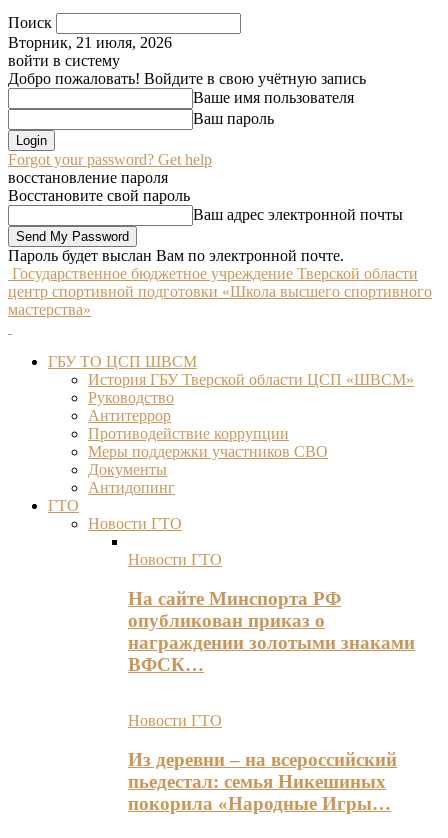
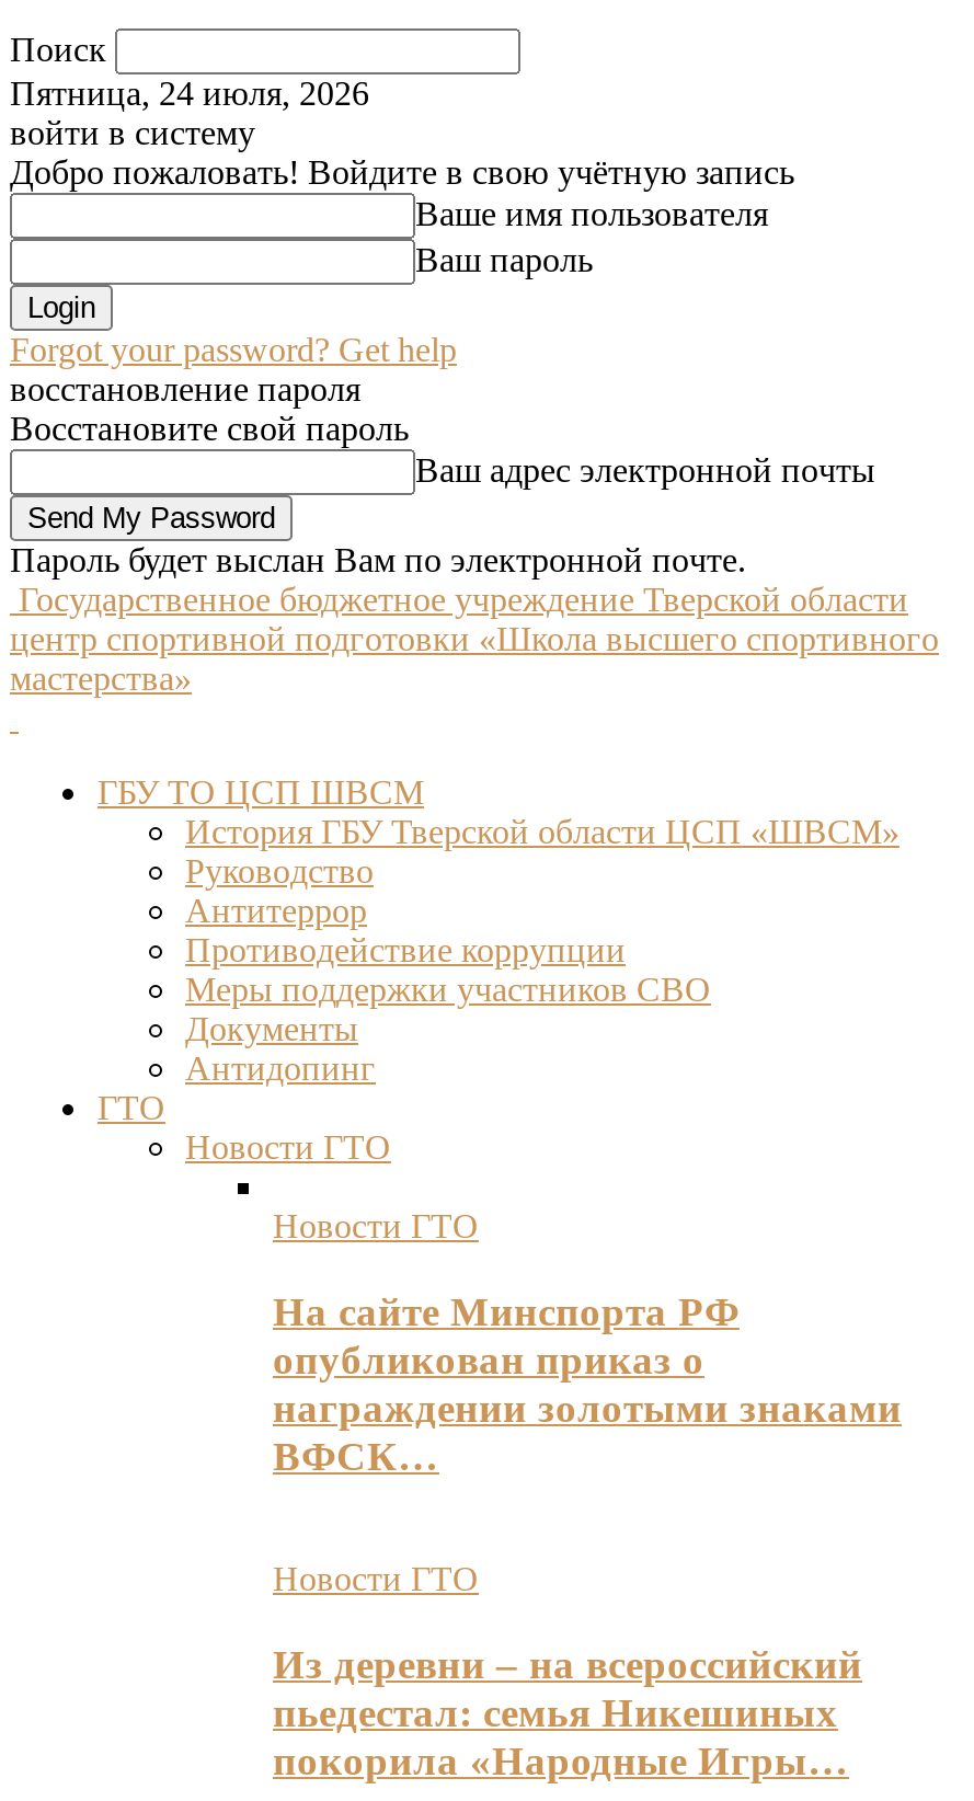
- Вторник, 21 июля, 2026
+ Пятница, 24 июля, 2026
